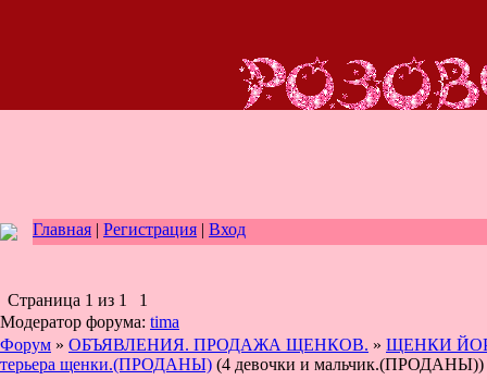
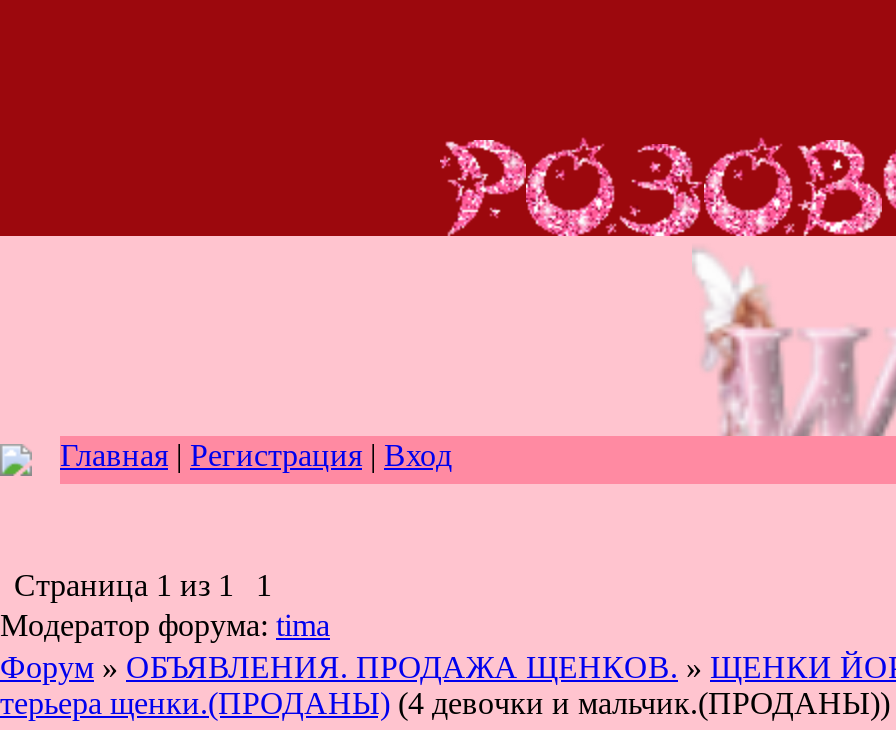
+ [image]
